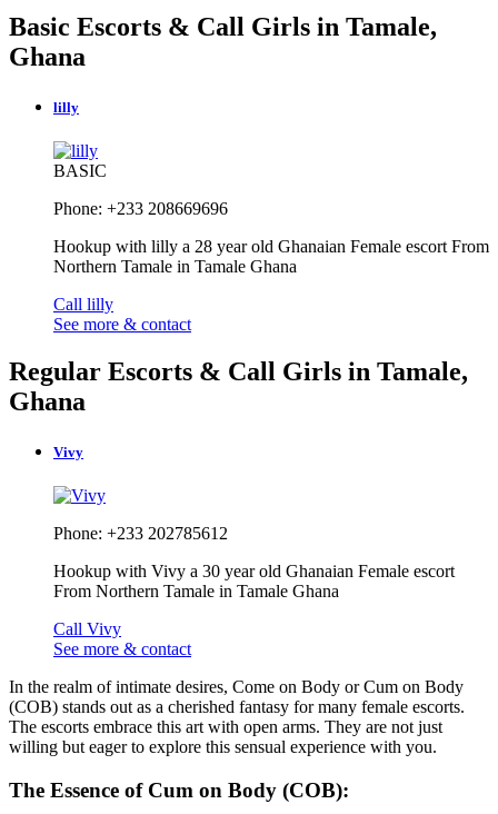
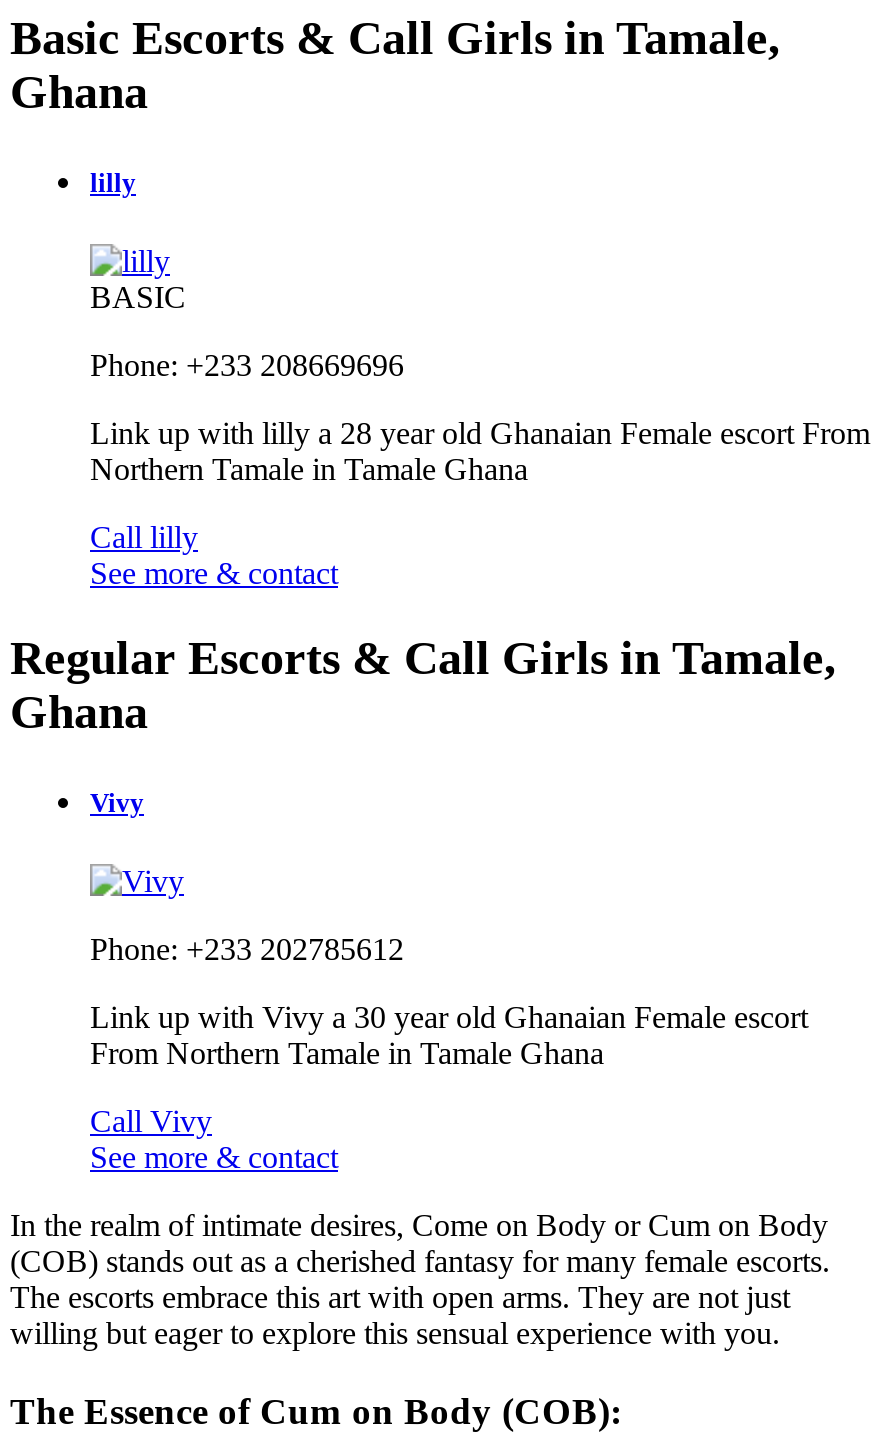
- Hookup with lilly a 28 year old Ghanaian Female escort From
+ Link up with lilly a 28 year old Ghanaian Female escort From

- Hookup with Vivy a 30 year old Ghanaian Female escort
+ Link up with Vivy a 30 year old Ghanaian Female escort
